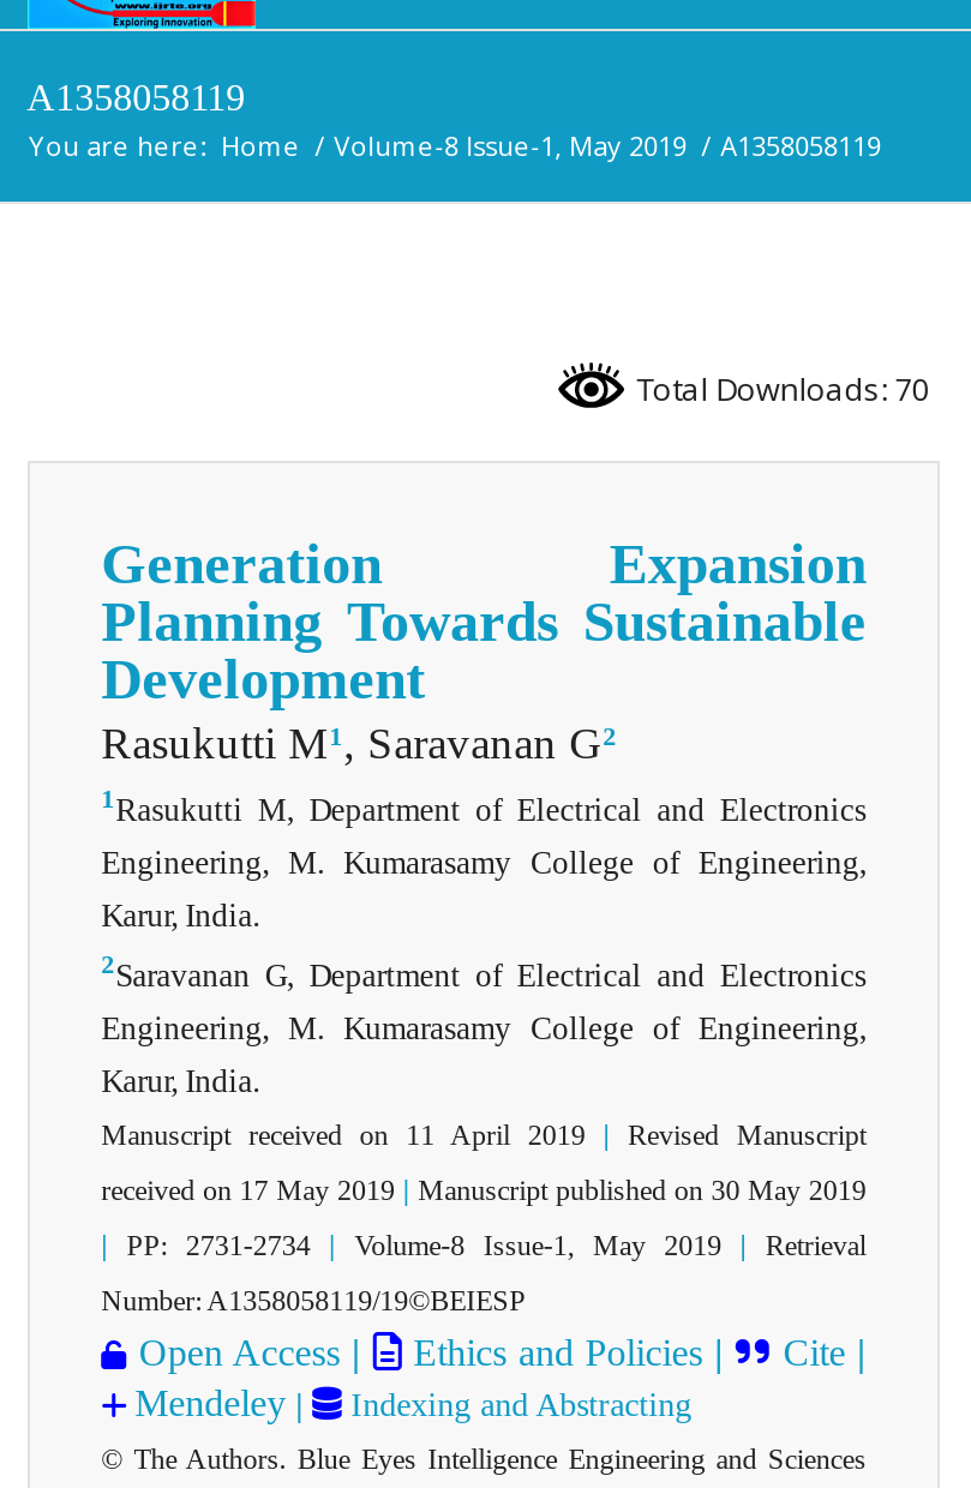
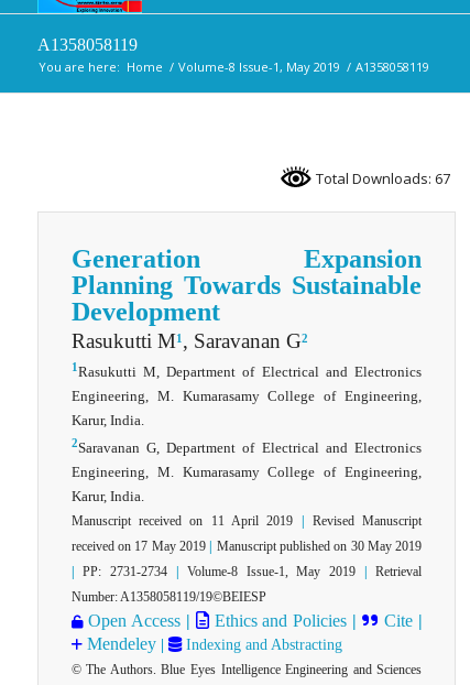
- Total Downloads: 70
+ Total Downloads: 67
